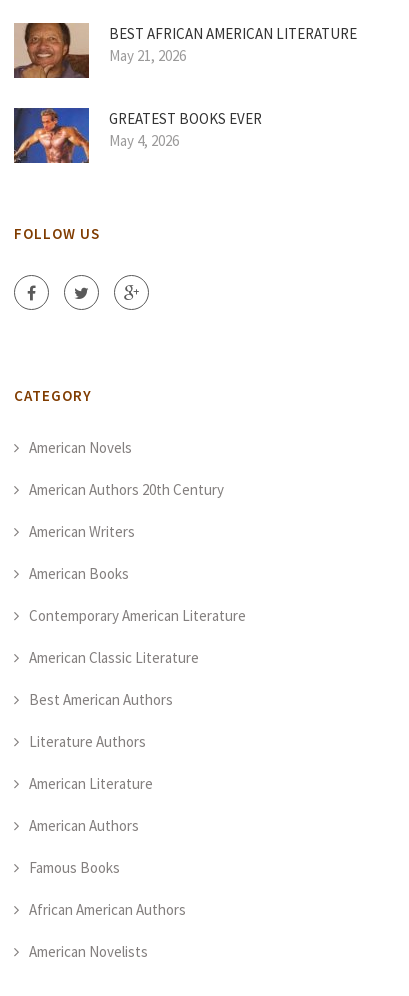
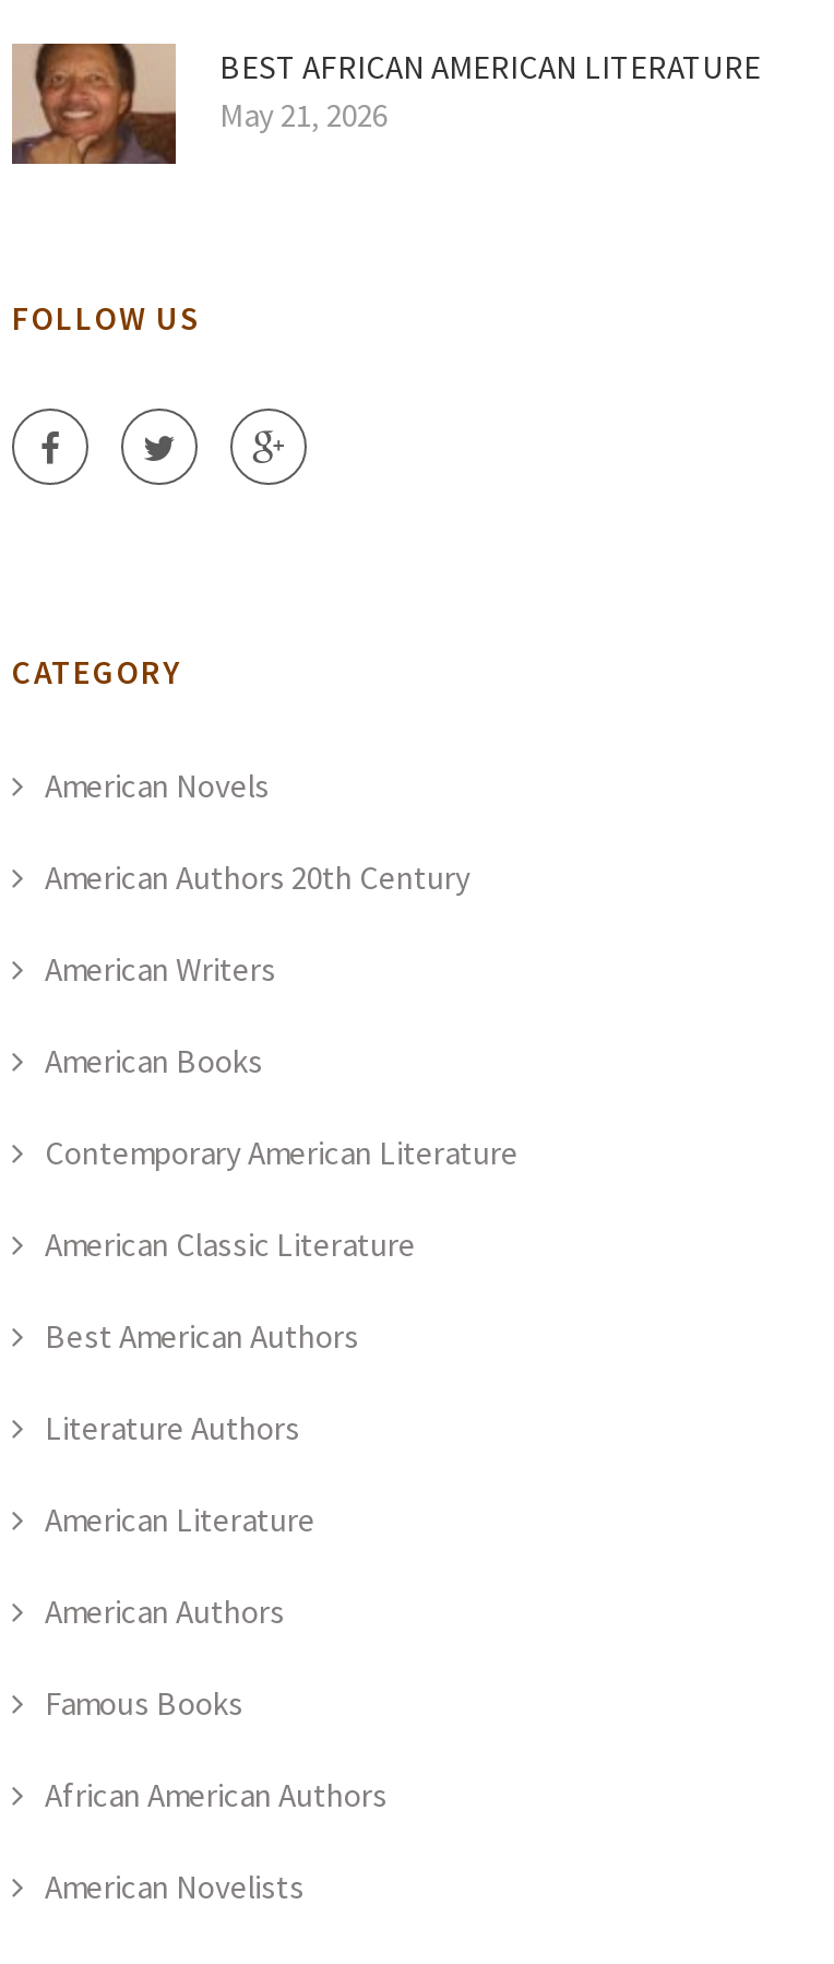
- [image]
- GREATEST BOOKS EVER
- May 4, 2026
